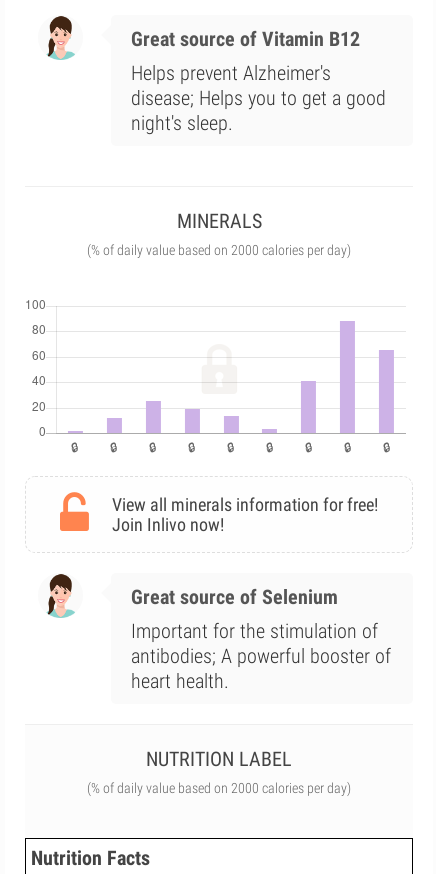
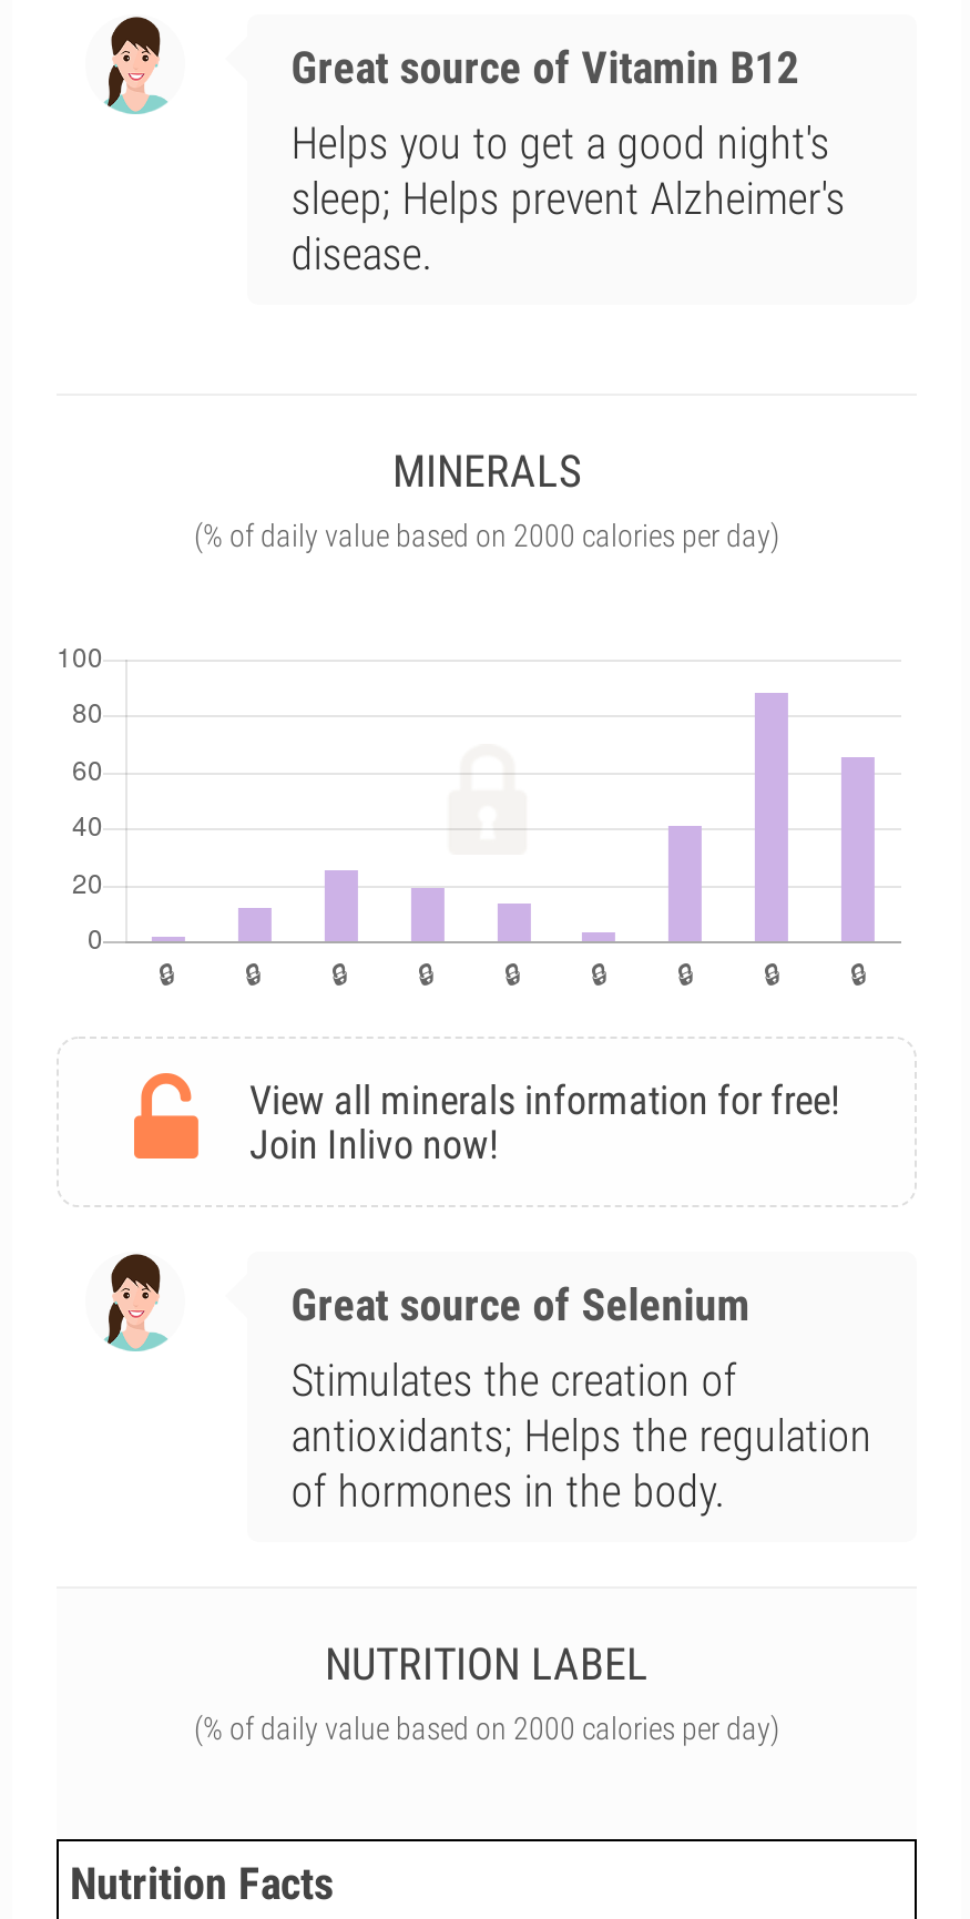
- Helps prevent Alzheimer's
- disease; Helps you to get a good
- night's sleep.
+ Helps you to get a good night's
+ sleep; Helps prevent Alzheimer's
+ disease.

- Important for the stimulation of
- antibodies; A powerful booster of
- heart health.
+ Stimulates the creation of
+ antioxidants; Helps the regulation
+ of hormones in the body.
